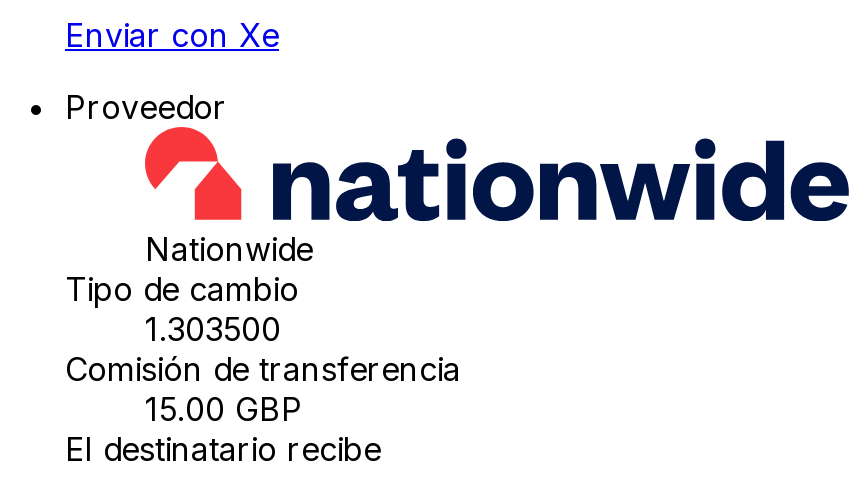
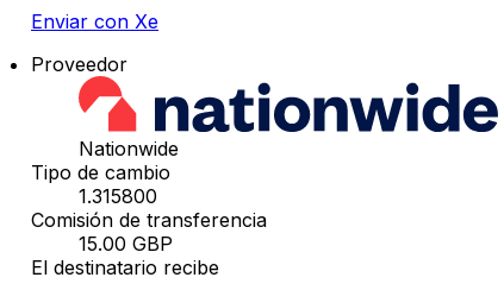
- 1.303500
+ 1.315800
